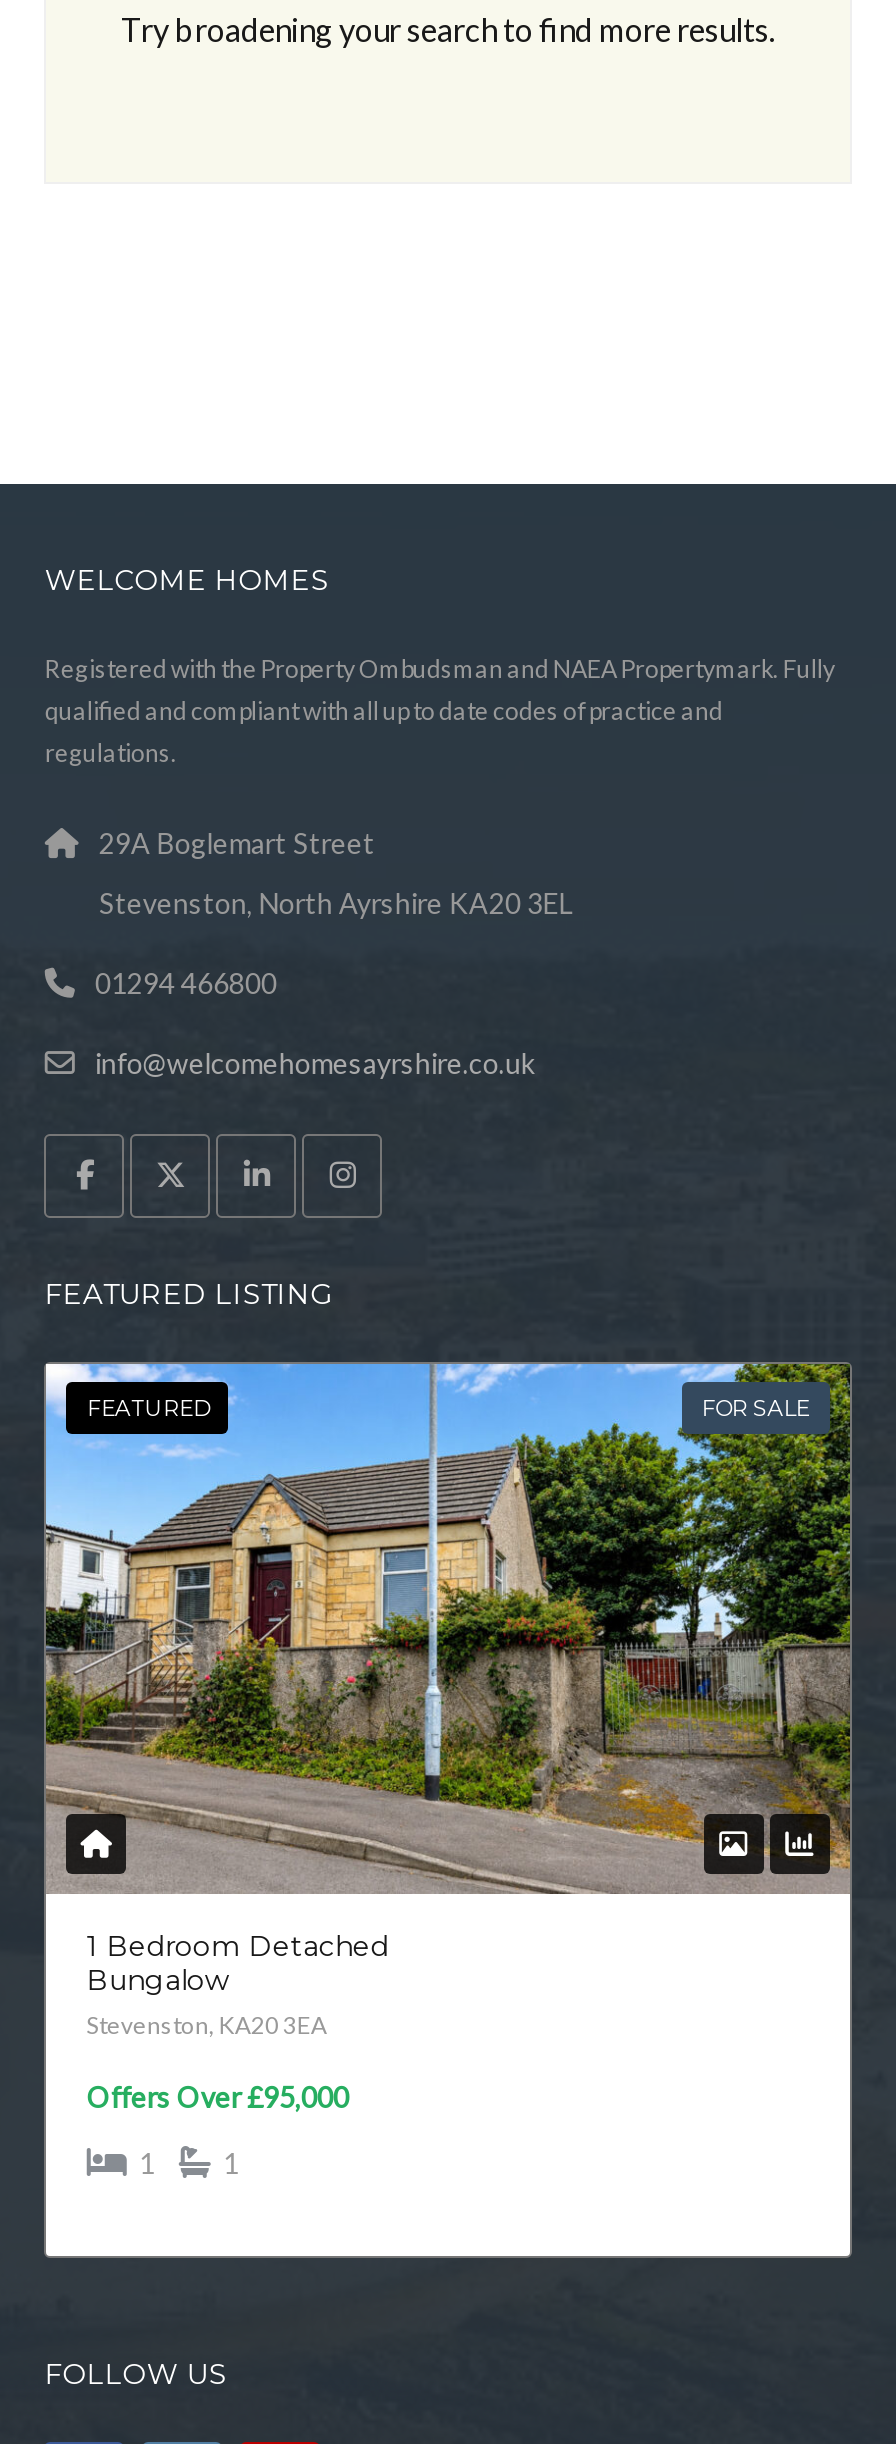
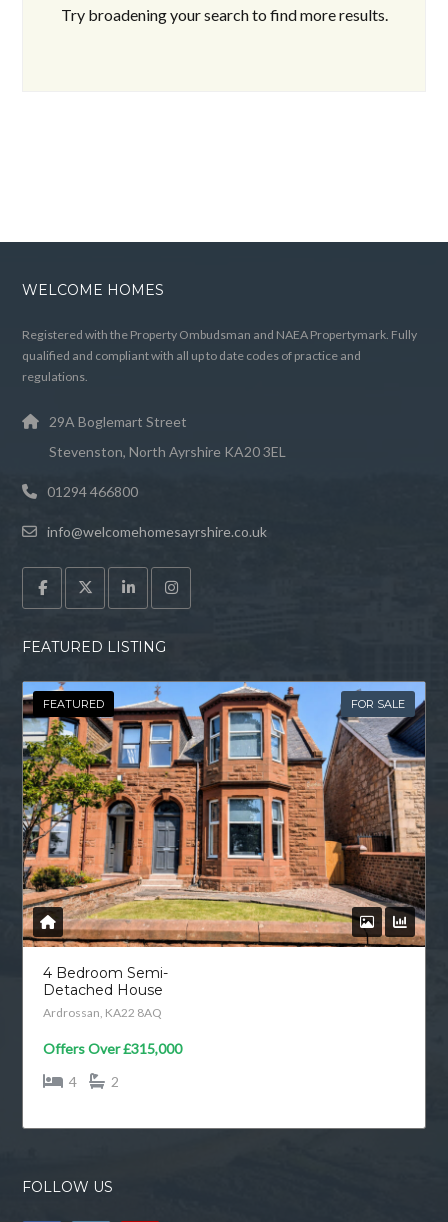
- [image]
- 1 Bedroom Detached
- Bungalow
- Stevenston, KA20 3EA
+ [image]
+ 4 Bedroom Semi-
+ Detached House
+ Ardrossan, KA22 8AQ

- Offers Over£95,000
+ Offers Over£315,000

- 1
- 1
+ 4
+ 2
